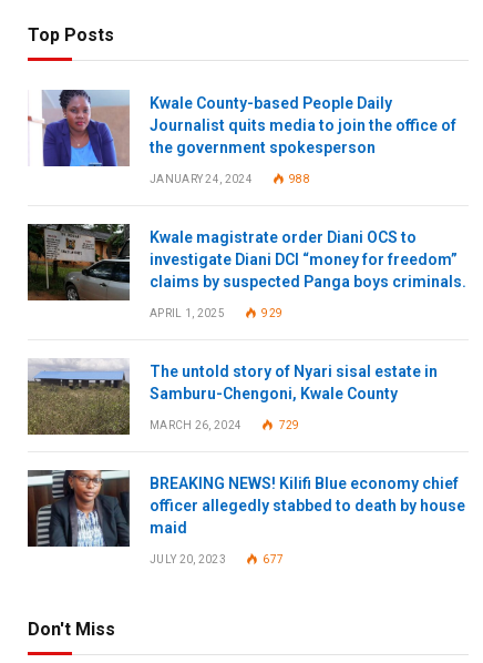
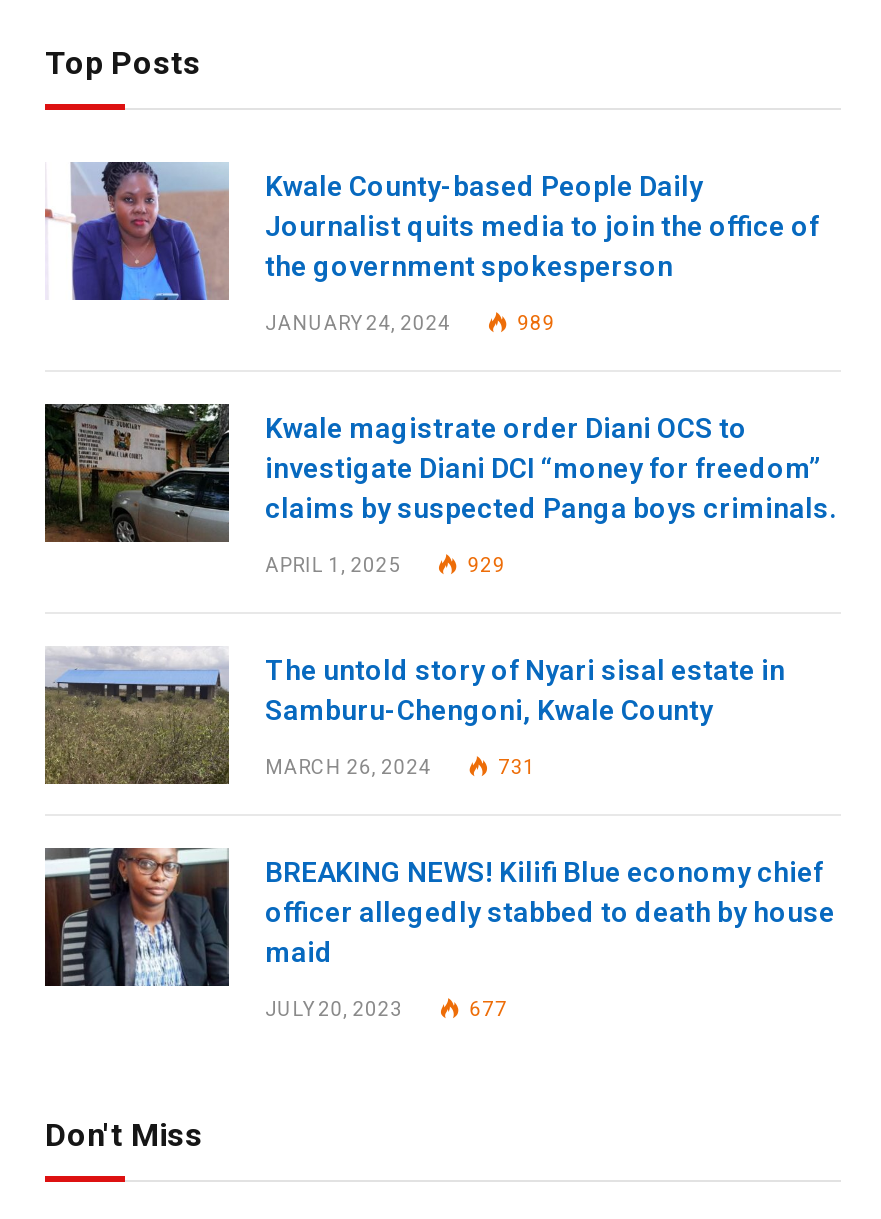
- 988
+ 989

- 729
+ 731
